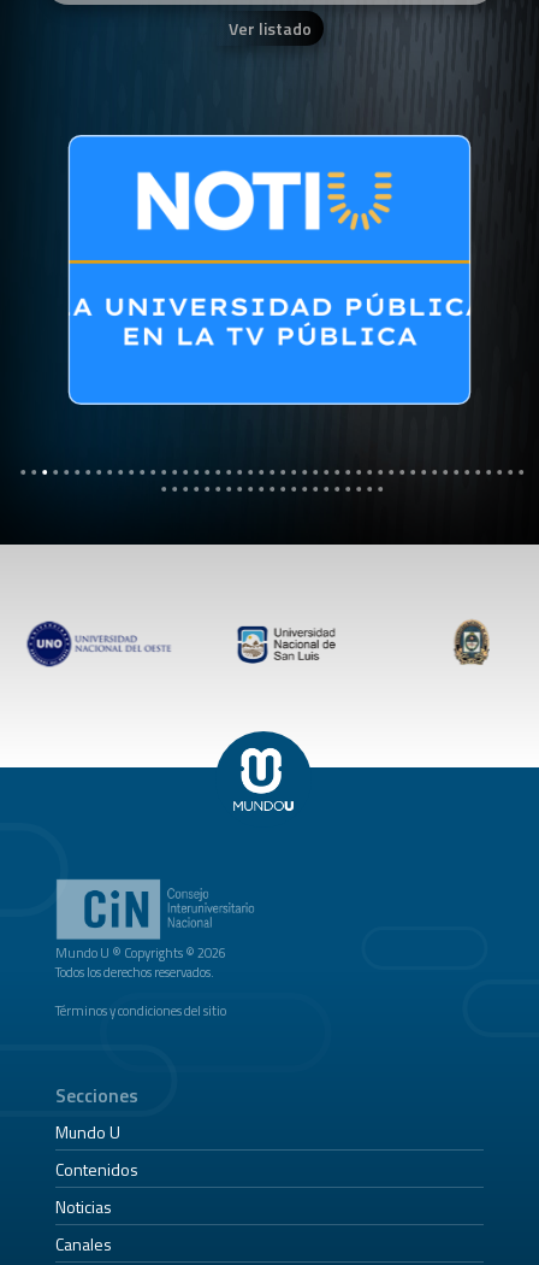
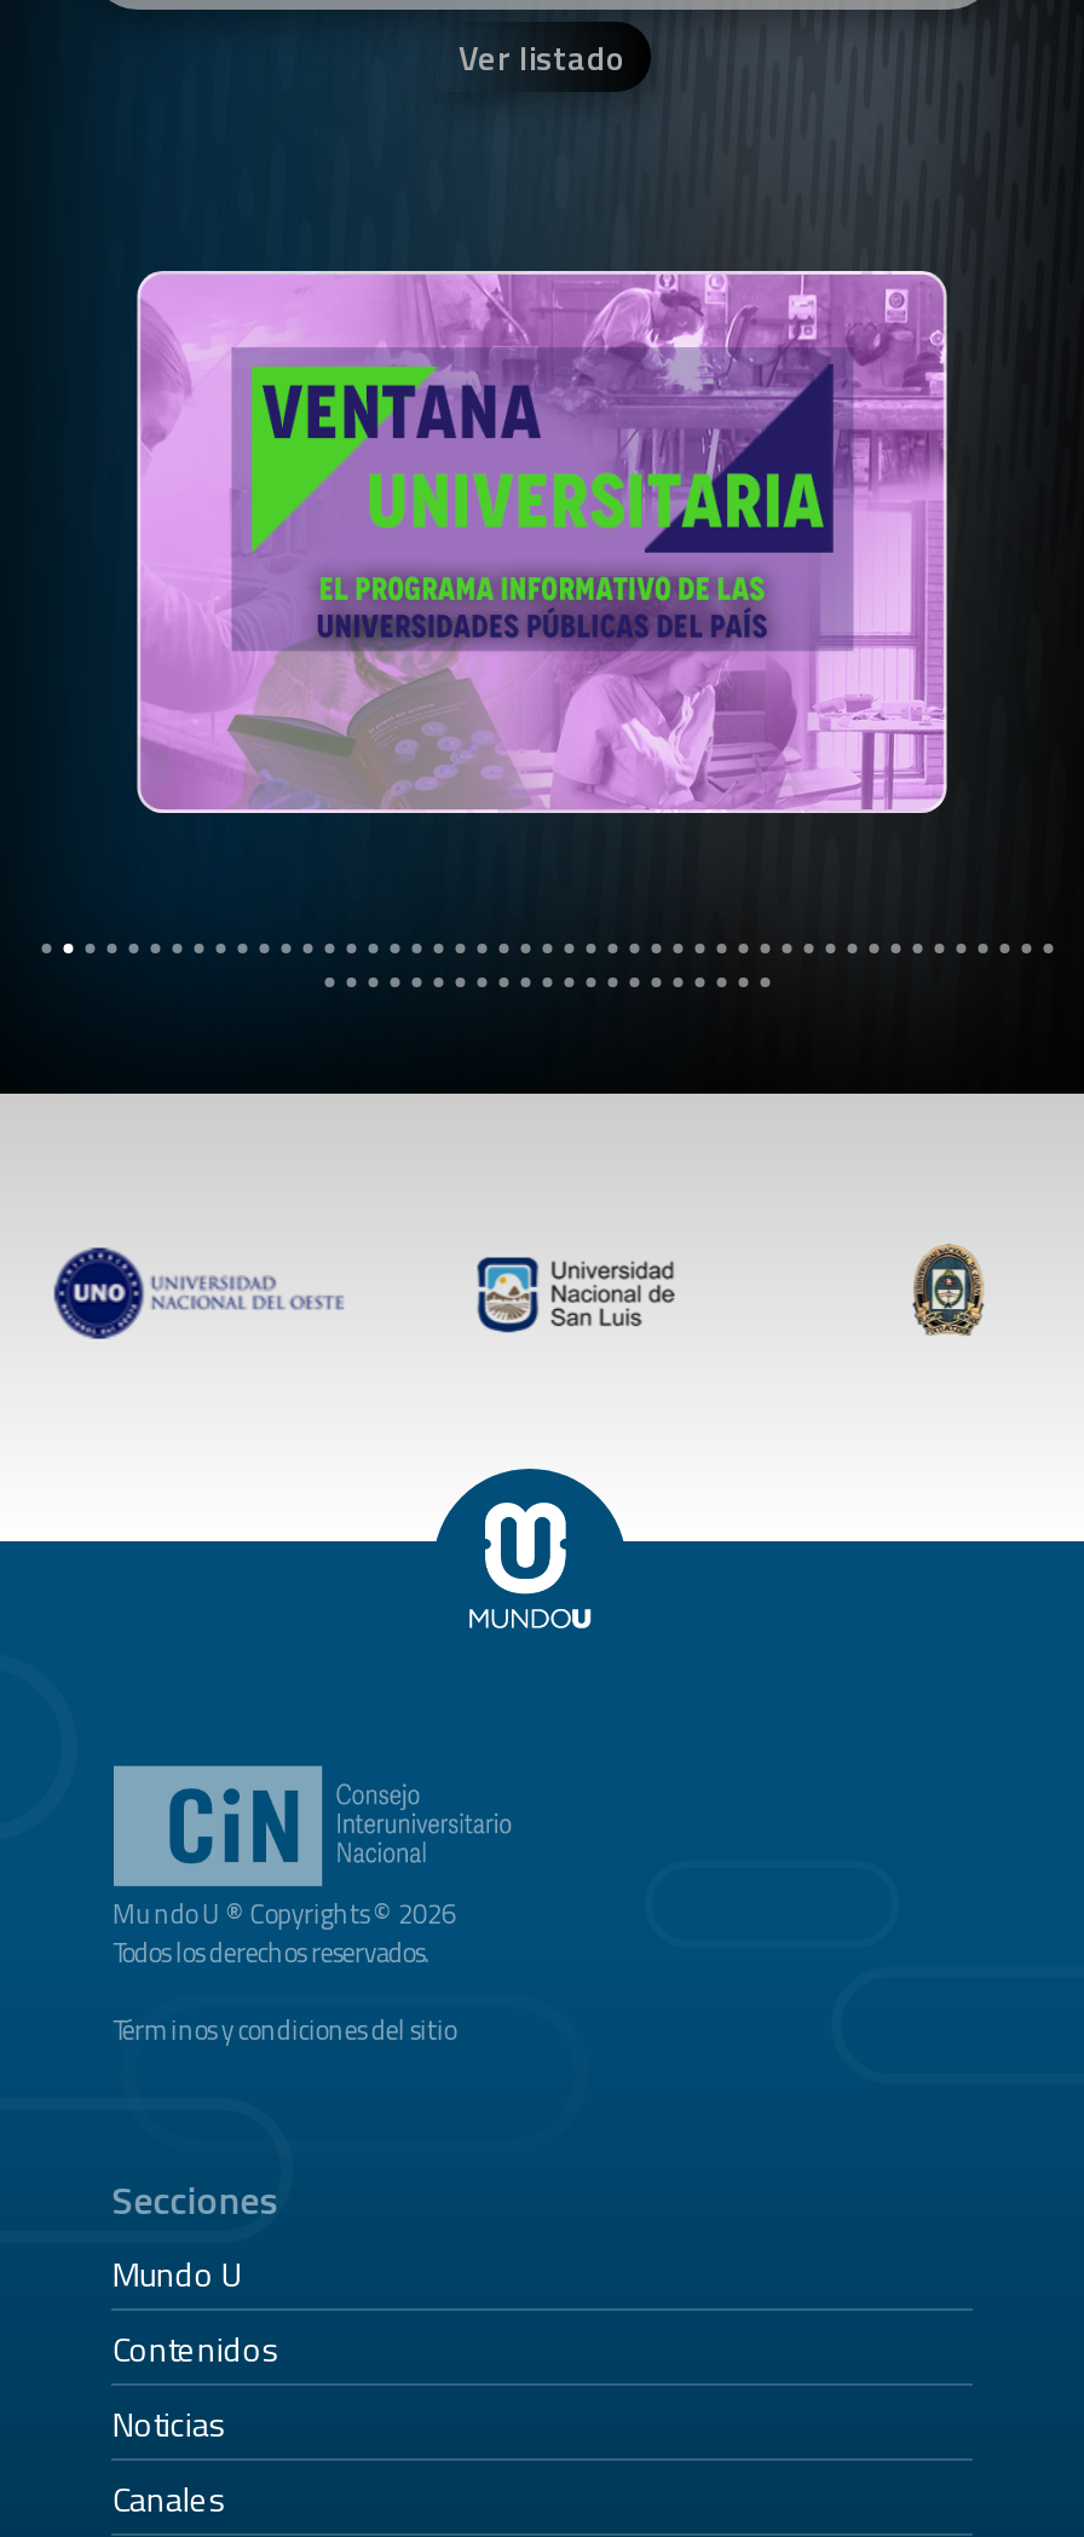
- [image]
+ [image]
